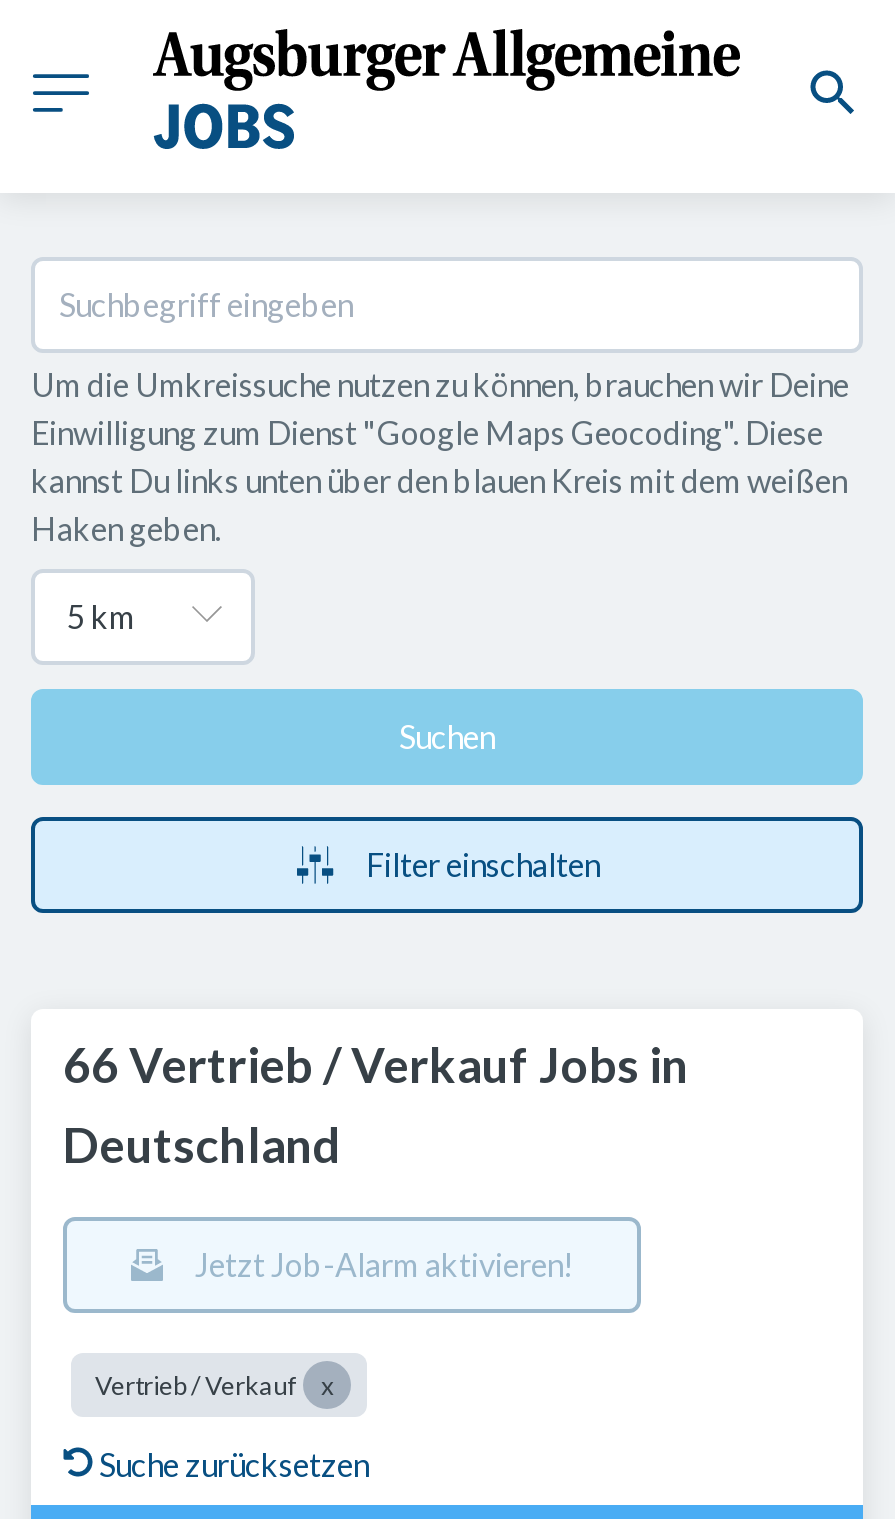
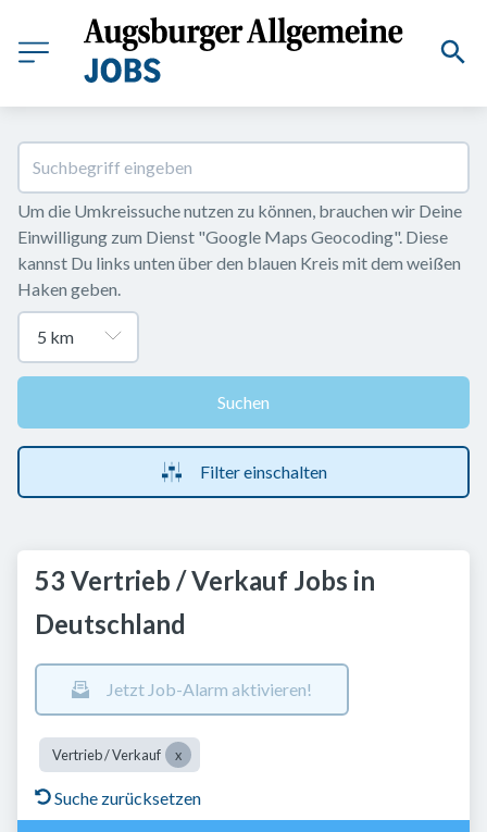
- 66 Vertrieb / Verkauf Jobs in
+ 53 Vertrieb / Verkauf Jobs in
